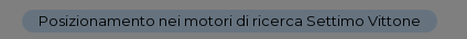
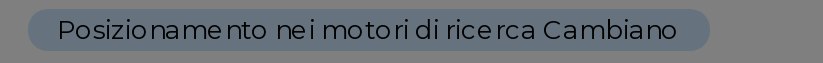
- Posizionamento nei motori di ricerca Settimo Vittone
+ Posizionamento nei motori di ricerca Cambiano
